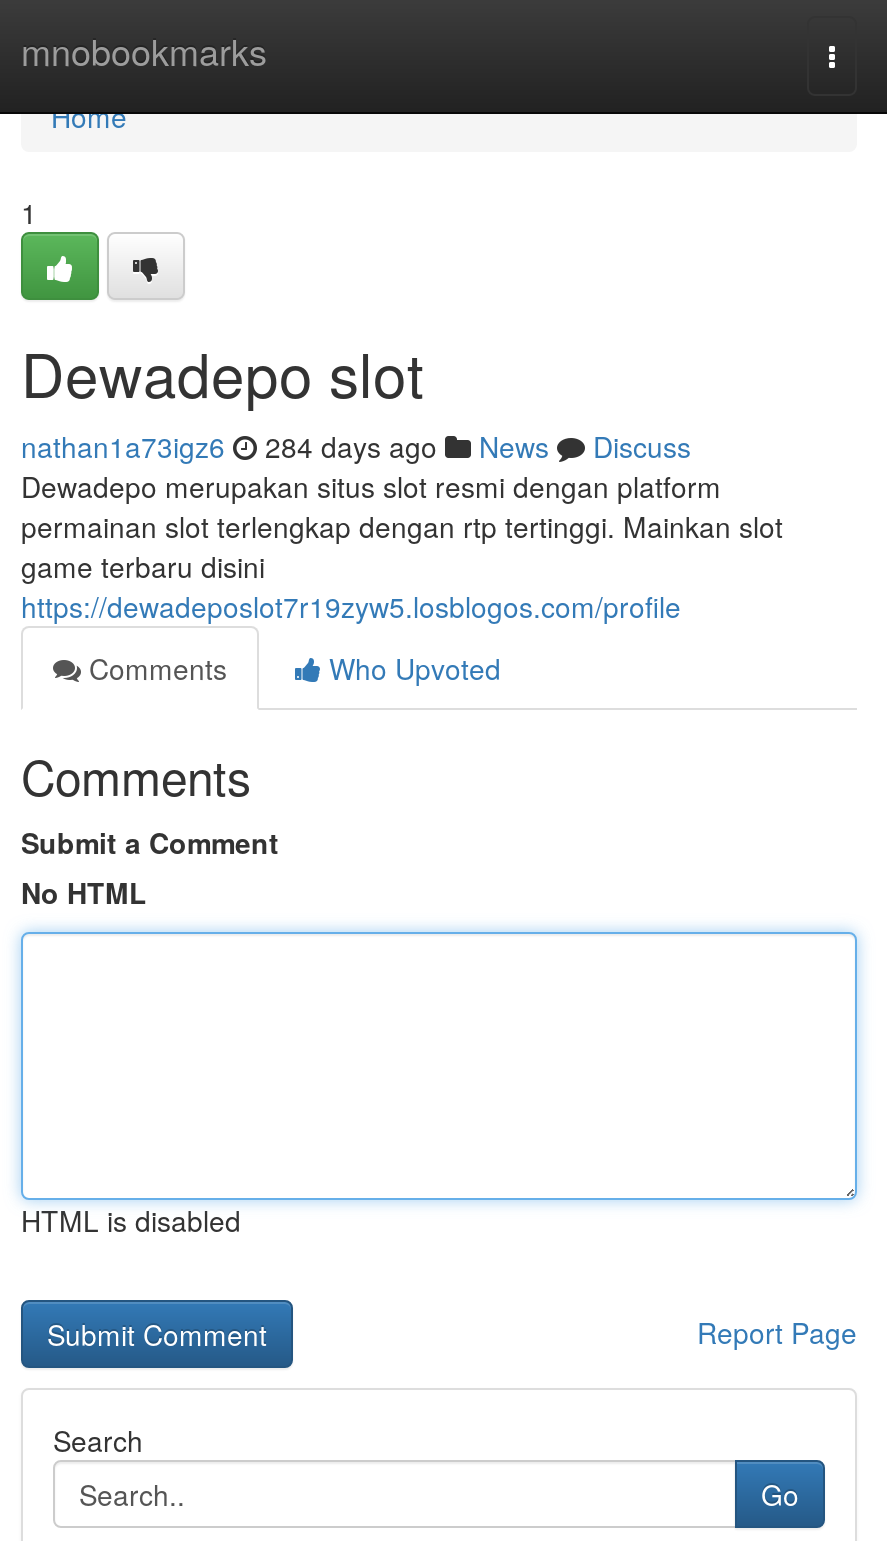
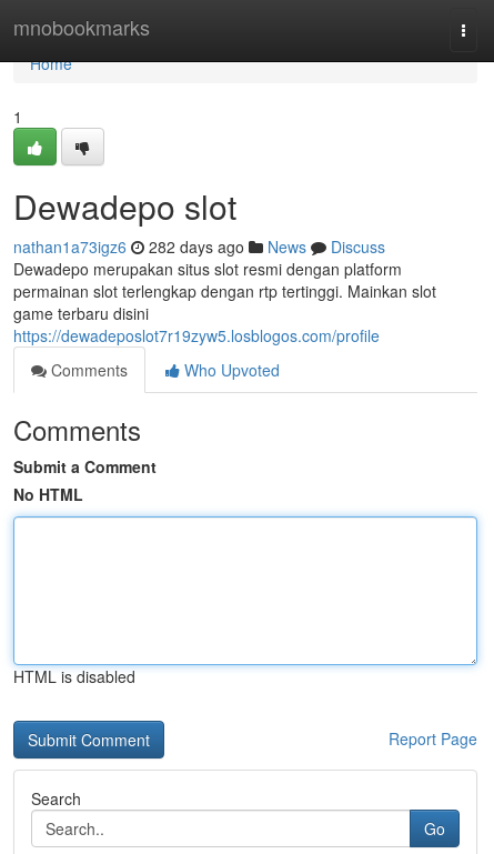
- nathan1a73igz6 284 days ago News Discuss
+ nathan1a73igz6 282 days ago News Discuss
